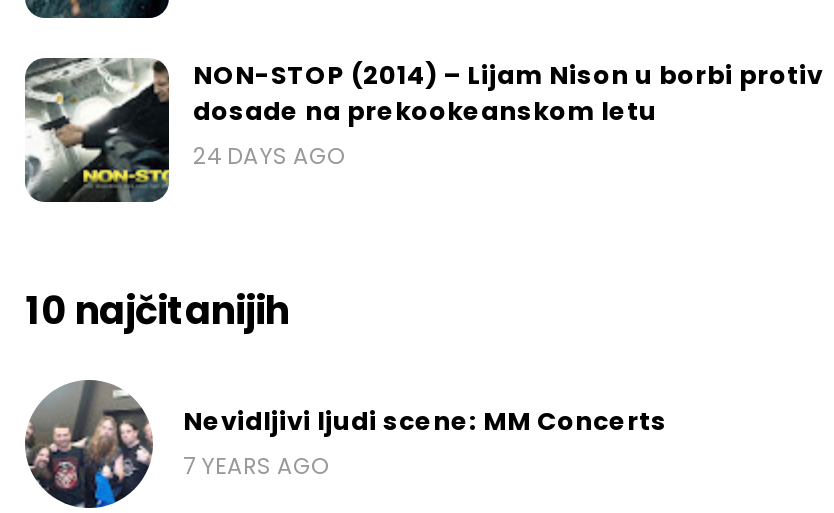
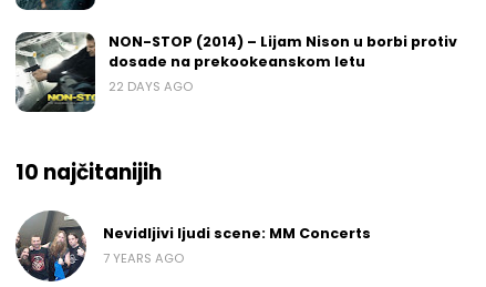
- 24 DAYS AGO
+ 22 DAYS AGO
